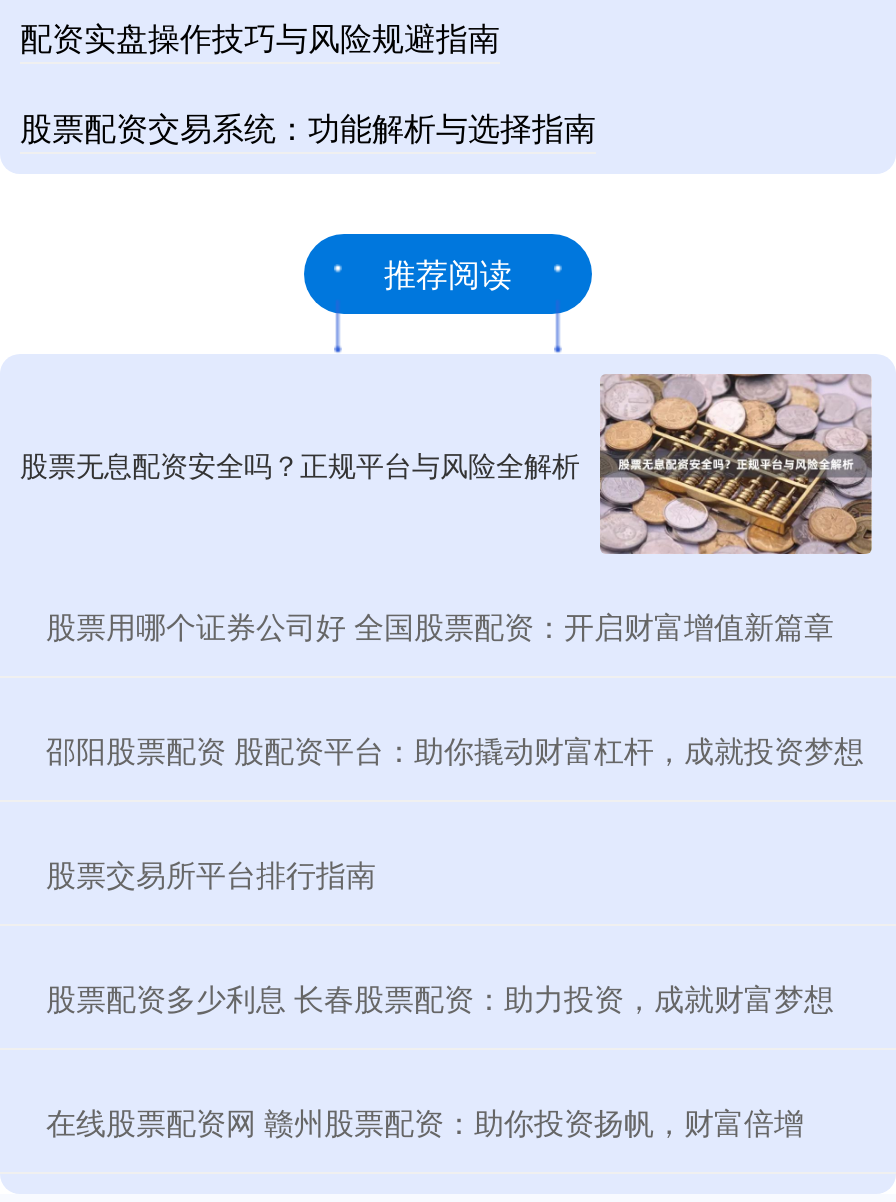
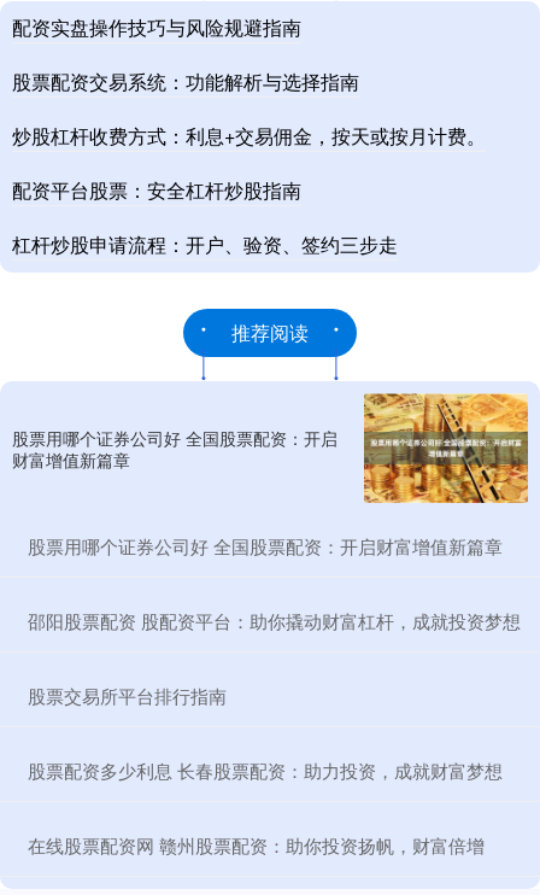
+ 炒股杠杆收费方式：利息+交易佣金，按天或按月计费。
+ 配资平台股票：安全杠杆炒股指南
+ 杠杆炒股申请流程：开户、验资、签约三步走

- [image]
- 股票无息配资安全吗？正规平台与风险全解析
+ [image]
+ 股票用哪个证券公司好 全国股票配资：开启
+ 财富增值新篇章
